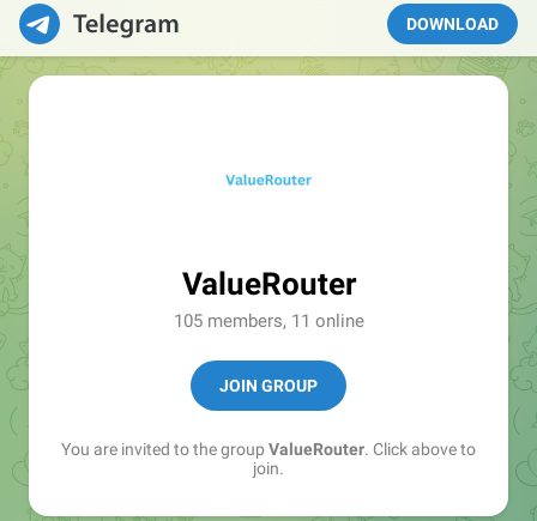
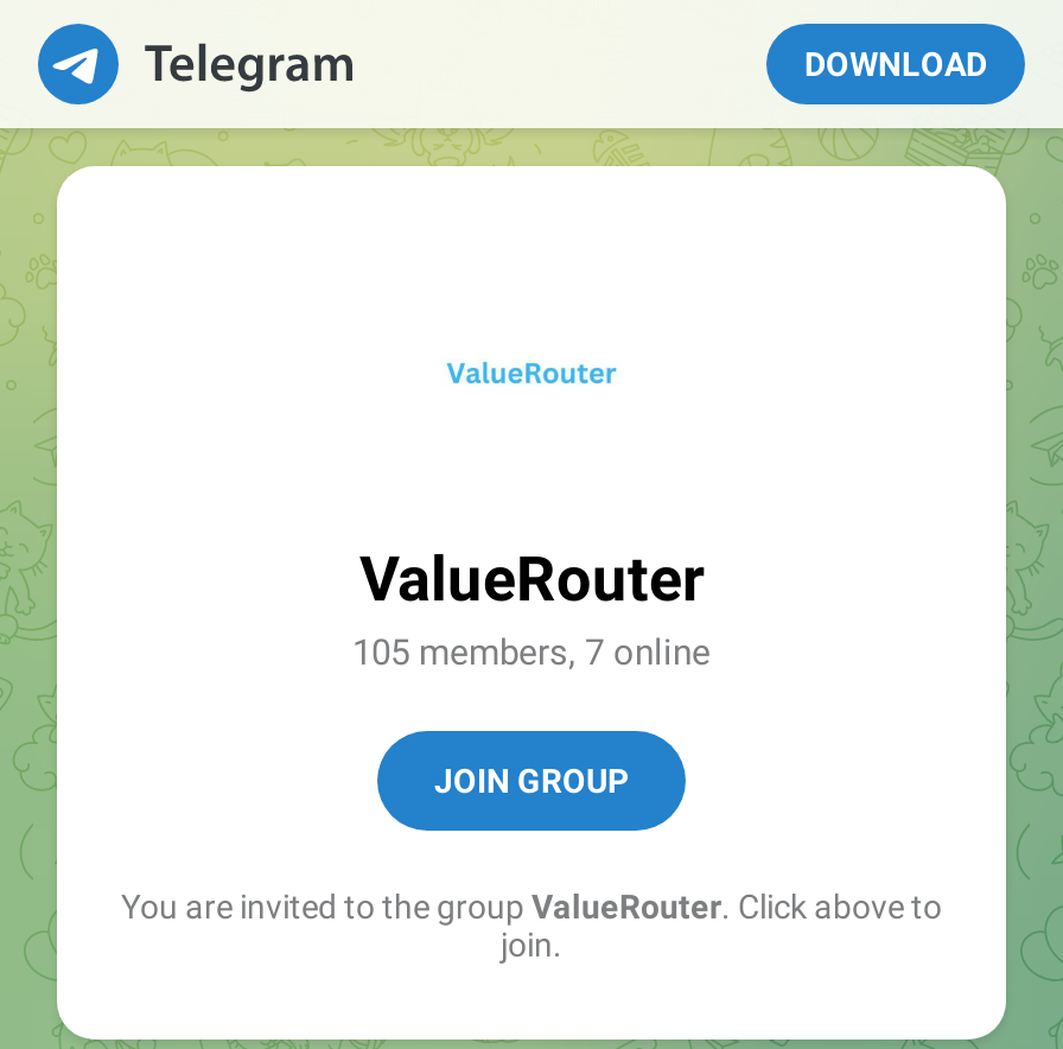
- 105 members, 11 online
+ 105 members, 7 online
